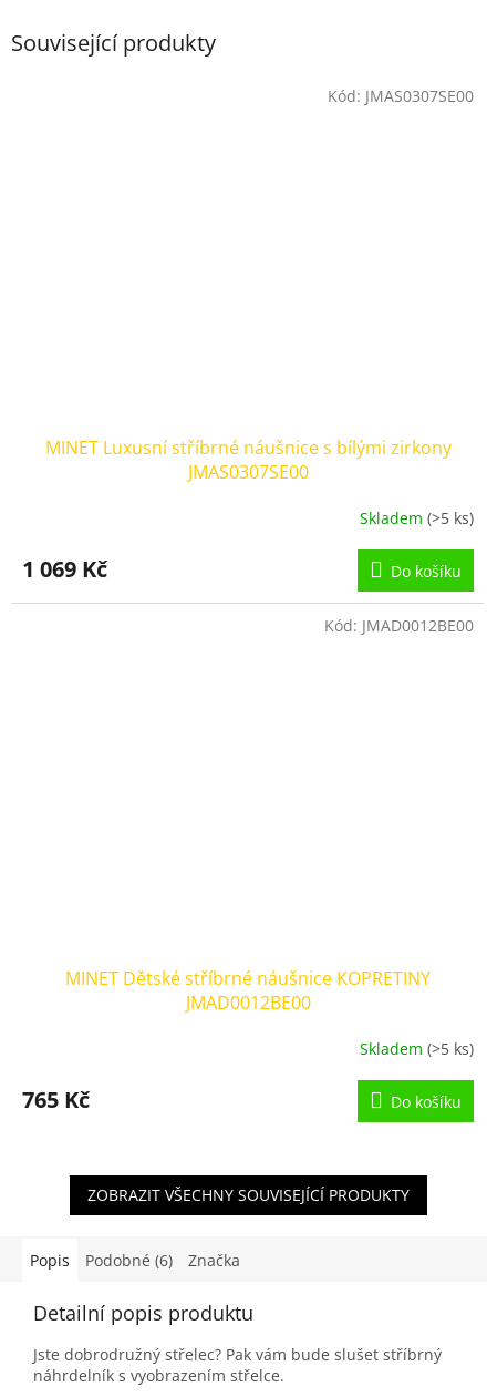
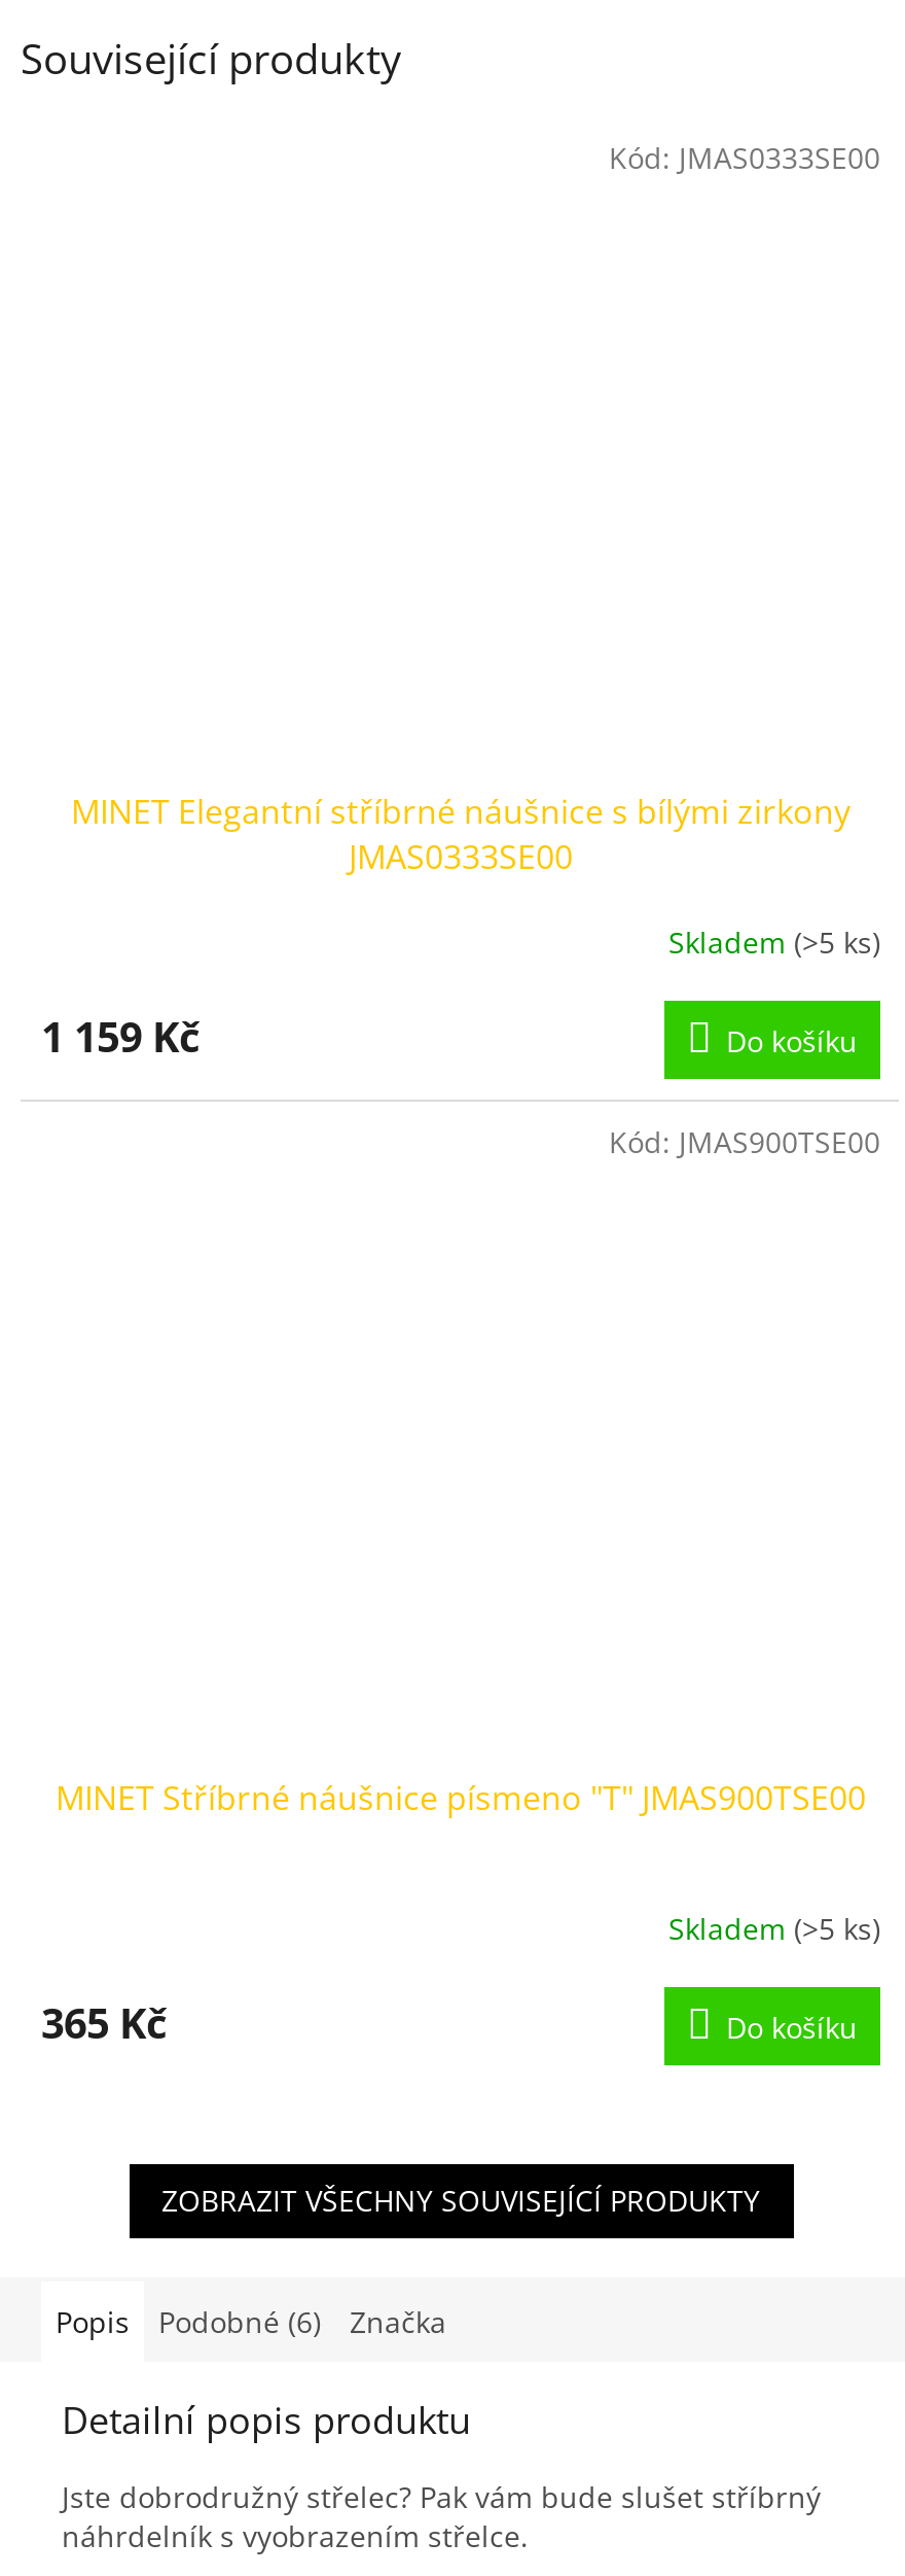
- Kód: JMAS0307SE00
+ Kód: JMAS0333SE00

- MINET Luxusní stříbrné náušnice s bílými zirkony
- JMAS0307SE00
+ MINET Elegantní stříbrné náušnice s bílými zirkony
+ JMAS0333SE00

- 1 069 Kč
+ 1 159 Kč

- Kód: JMAD0012BE00
+ Kód: JMAS900TSE00

- MINET Dětské stříbrné náušnice KOPRETINY
- JMAD0012BE00
+ MINET Stříbrné náušnice písmeno "T" JMAS900TSE00

- 765 Kč
+ 365 Kč
